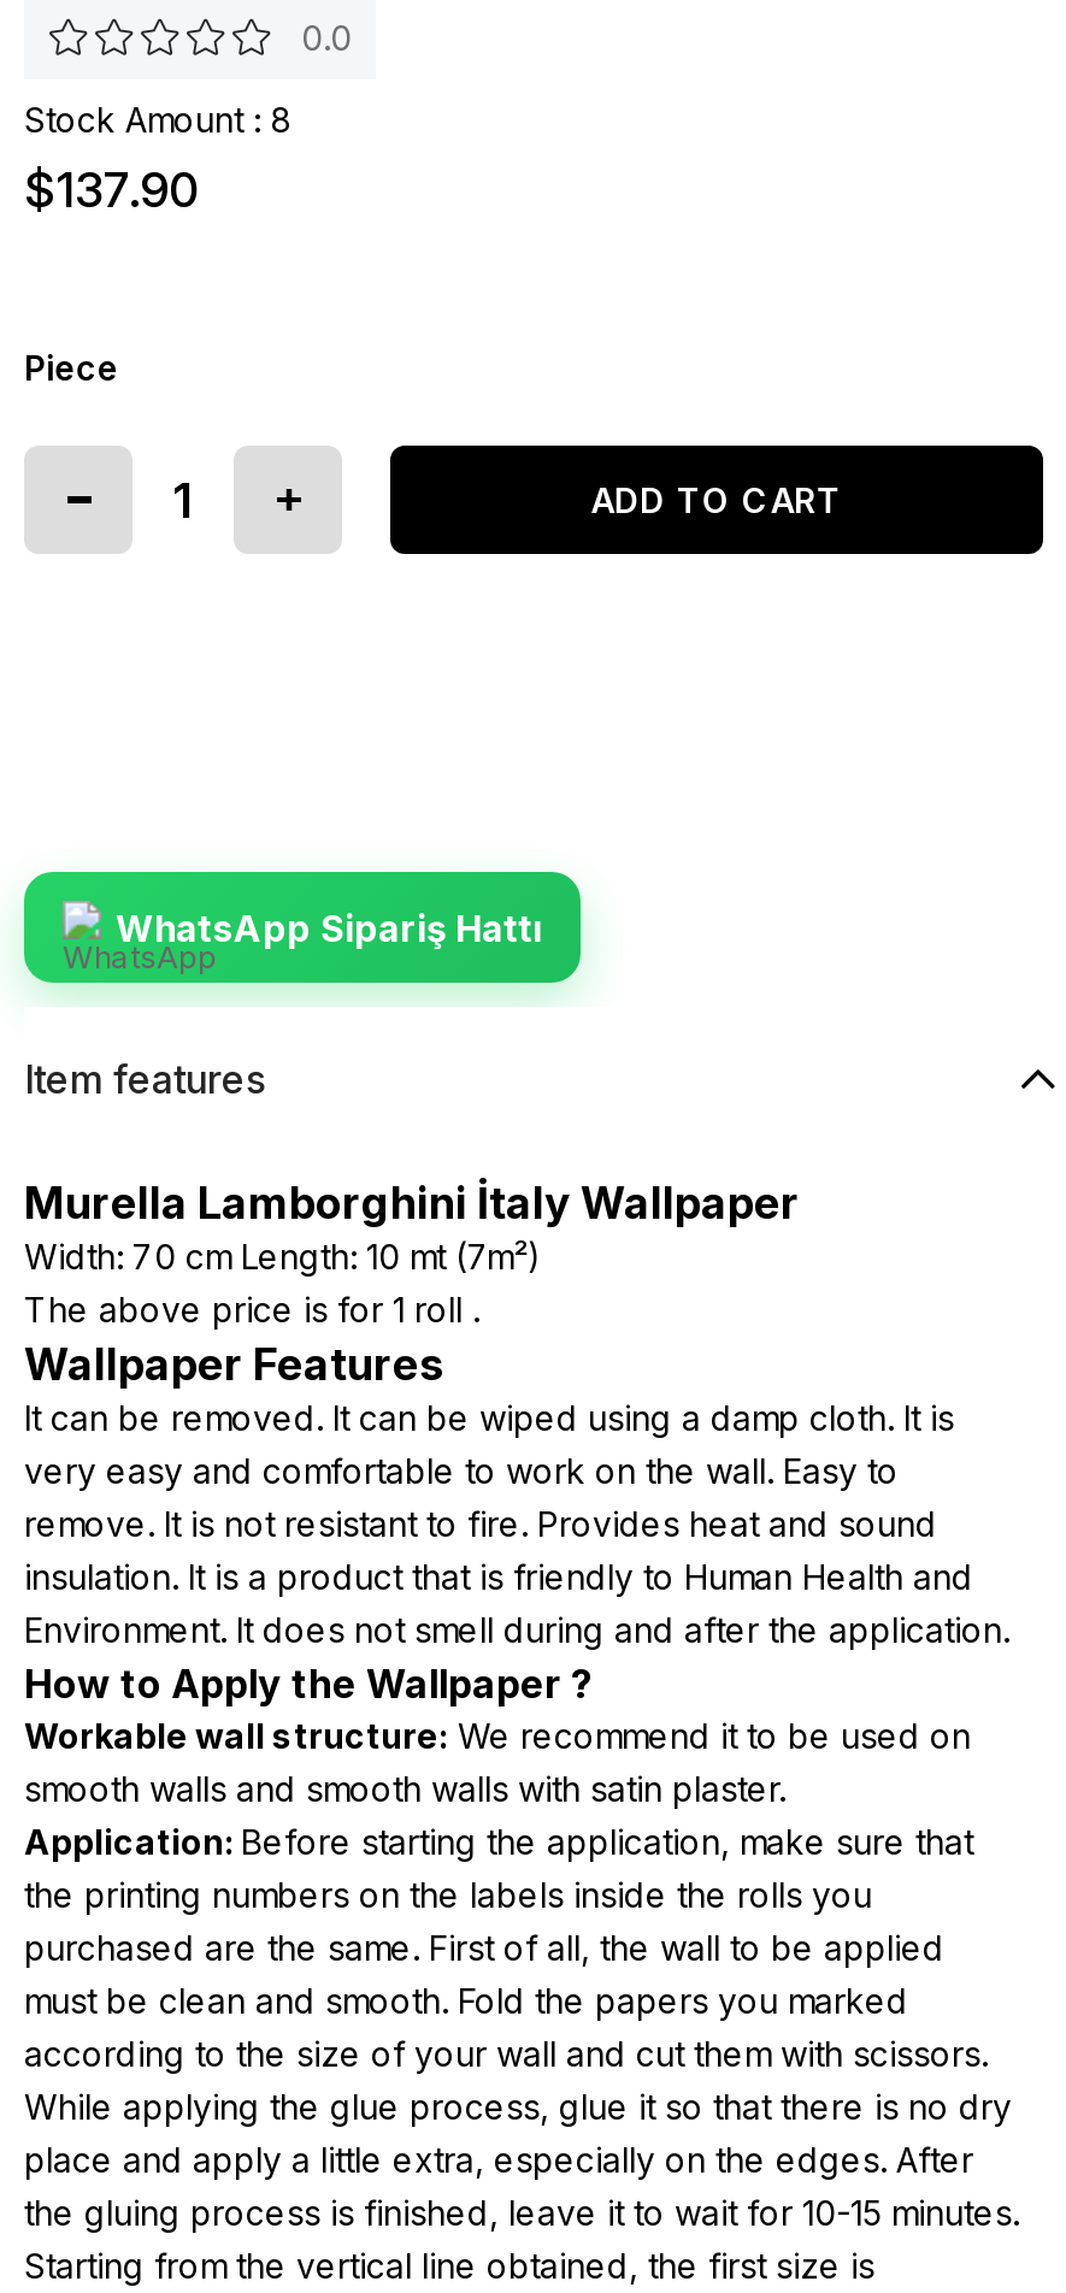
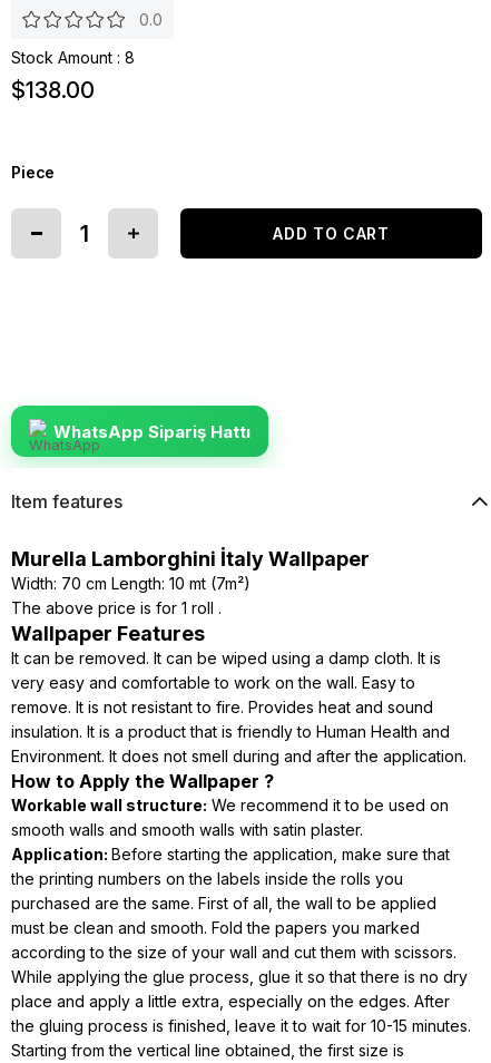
- $137.90
+ $138.00
